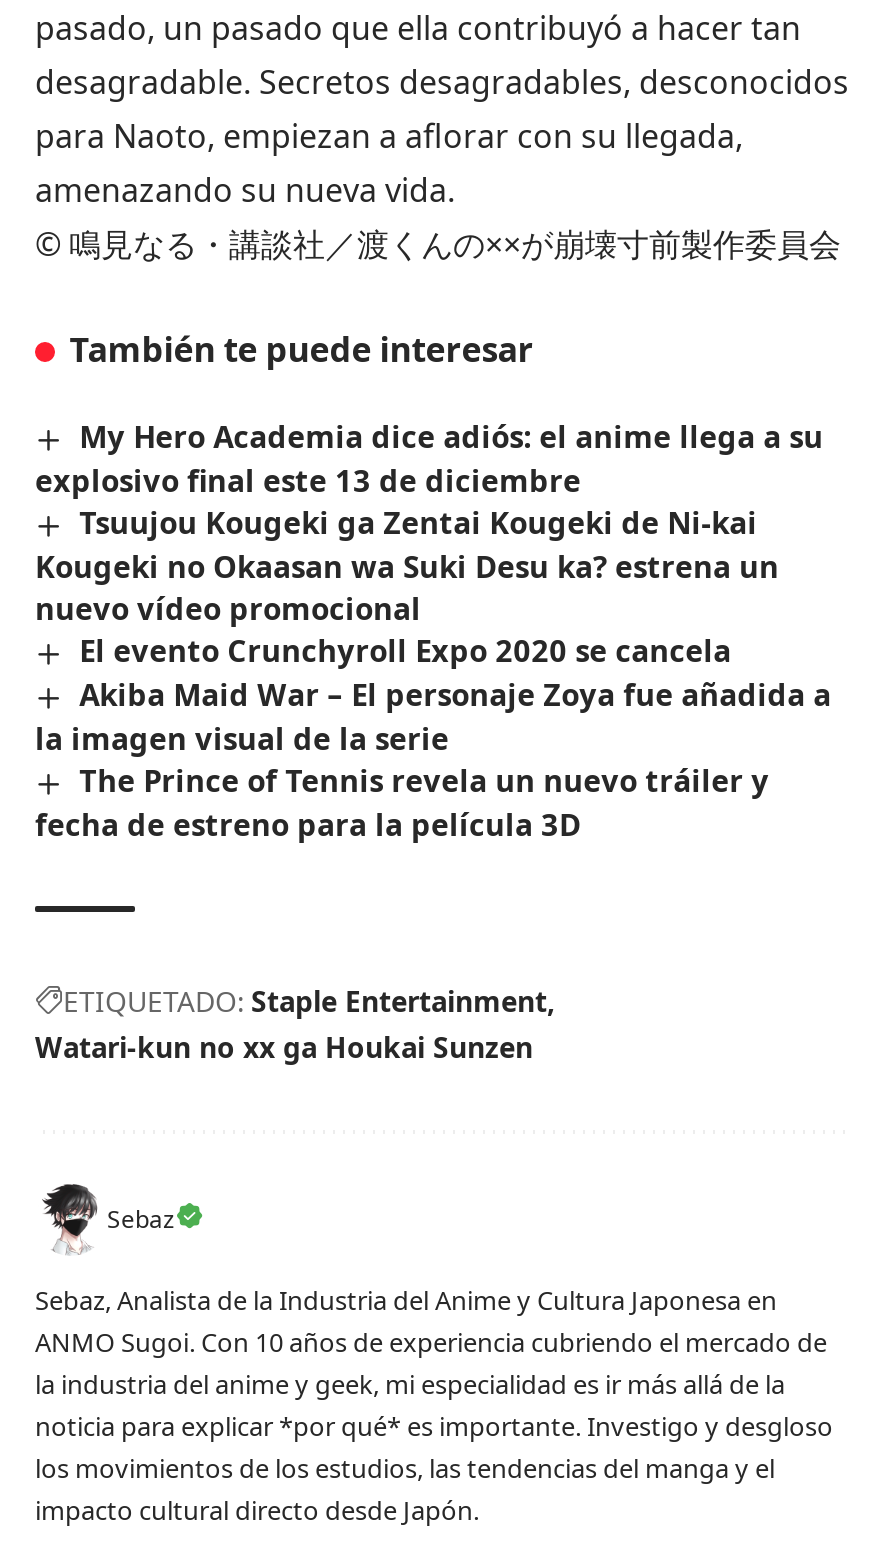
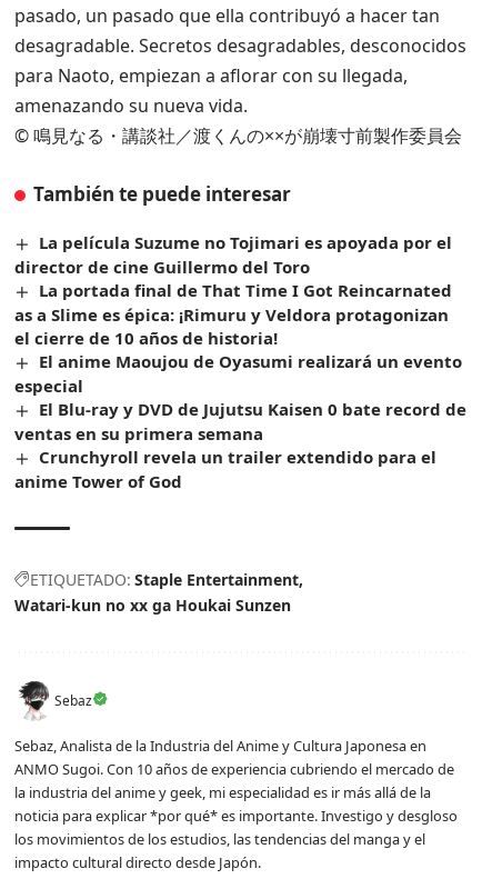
- My Hero Academia dice adiós: el anime llega a su
- explosivo final este 13 de diciembre
- Tsuujou Kougeki ga Zentai Kougeki de Ni-kai
- Kougeki no Okaasan wa Suki Desu ka? estrena un
- nuevo vídeo promocional
- El evento Crunchyroll Expo 2020 se cancela
- Akiba Maid War – El personaje Zoya fue añadida a
- la imagen visual de la serie
- The Prince of Tennis revela un nuevo tráiler y
- fecha de estreno para la película 3D
+ La película Suzume no Tojimari es apoyada por el
+ director de cine Guillermo del Toro
+ La portada final de That Time I Got Reincarnated
+ as a Slime es épica: ¡Rimuru y Veldora protagonizan
+ el cierre de 10 años de historia!
+ El anime Maoujou de Oyasumi realizará un evento
+ especial
+ El Blu-ray y DVD de Jujutsu Kaisen 0 bate record de
+ ventas en su primera semana
+ Crunchyroll revela un trailer extendido para el
+ anime Tower of God
